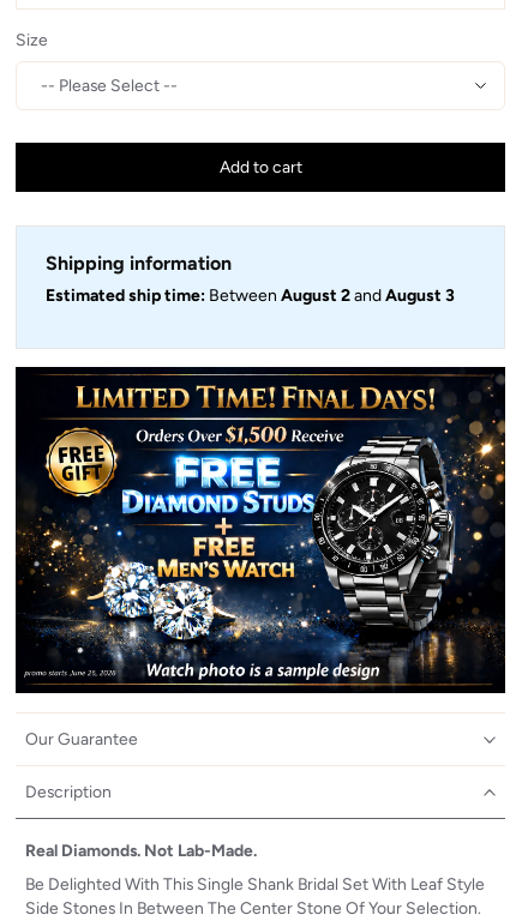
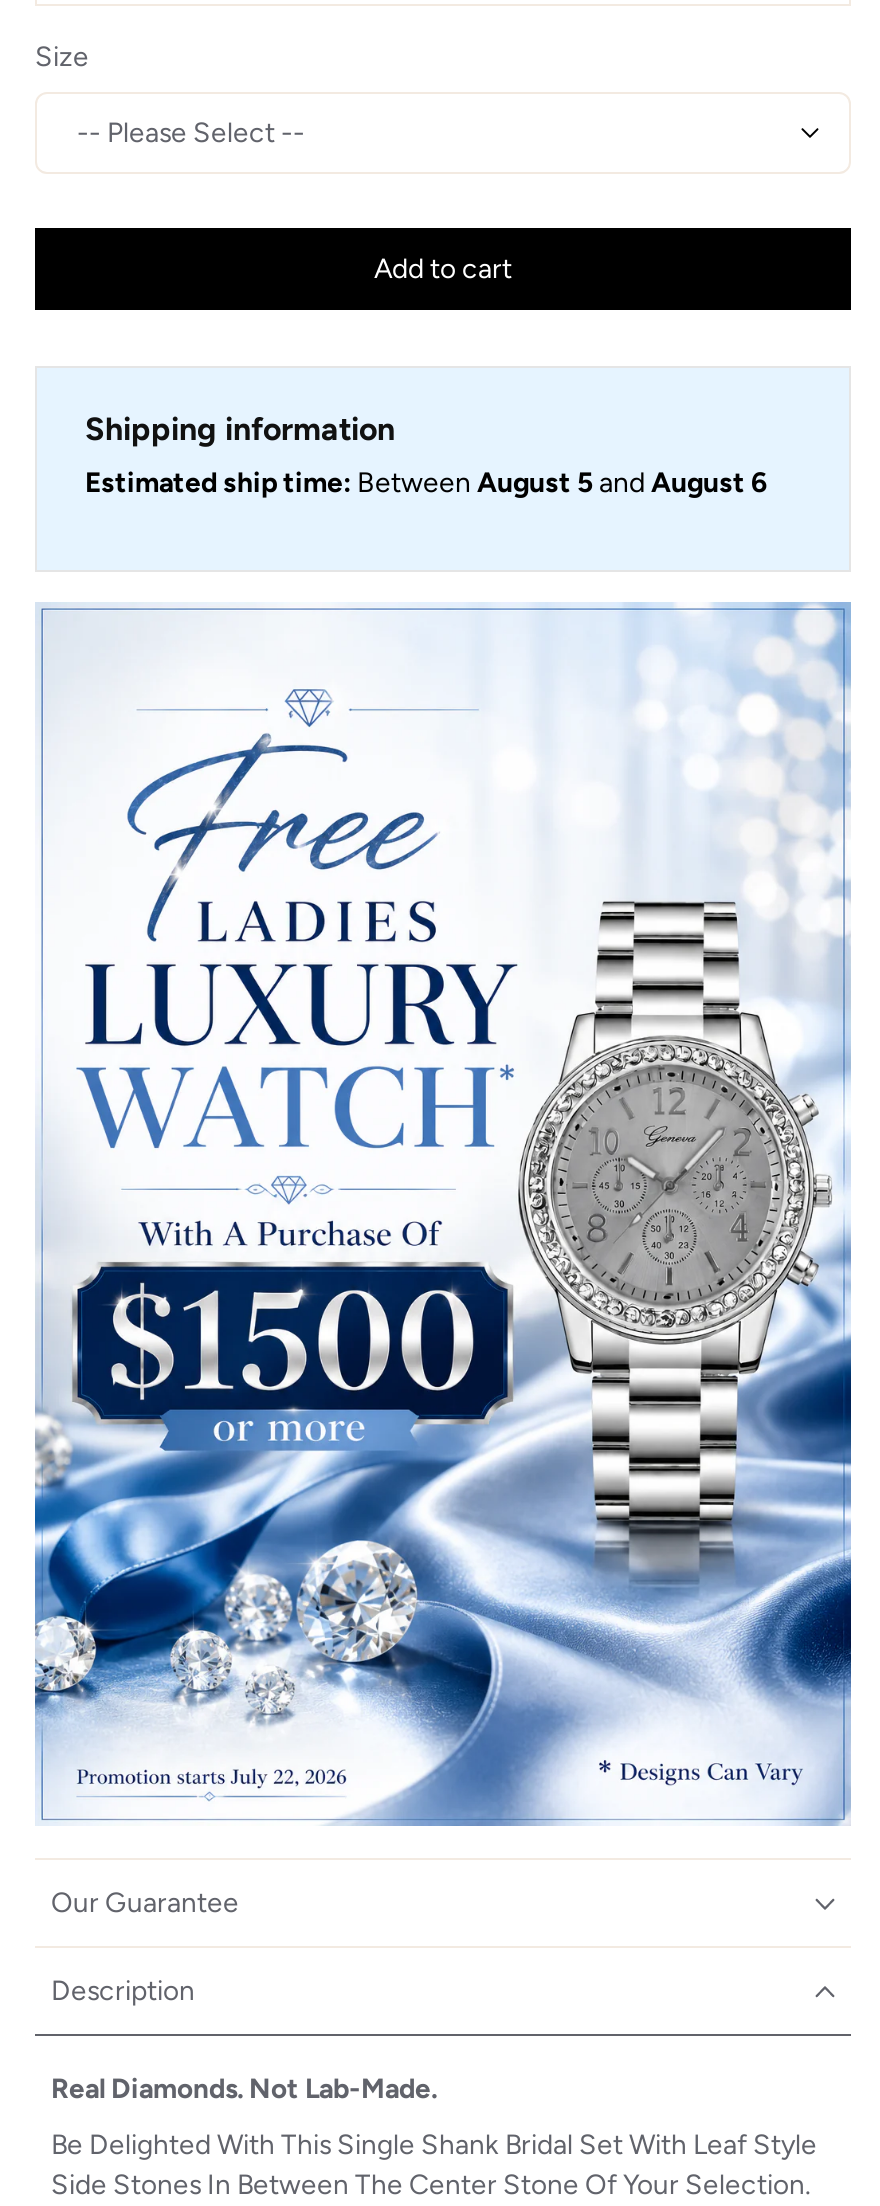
- Estimated ship time: Between August 2 and August 3
+ Estimated ship time: Between August 5 and August 6

- [image]
+ [image]
